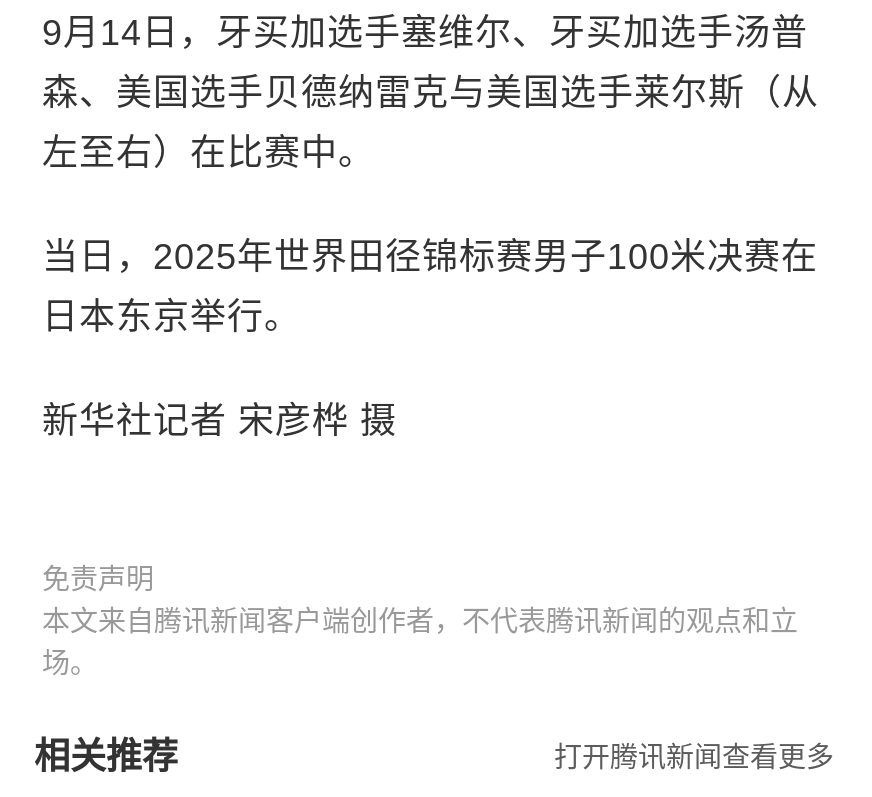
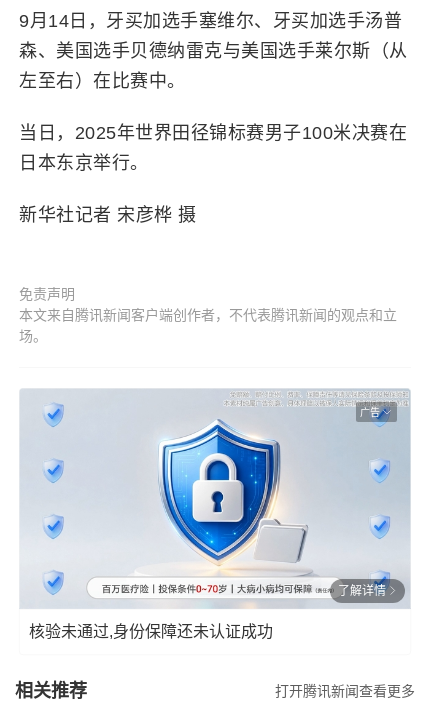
+ [image]
+ 广告

+ 了解详情
+ 核验未通过,身份保障还未认证成功
